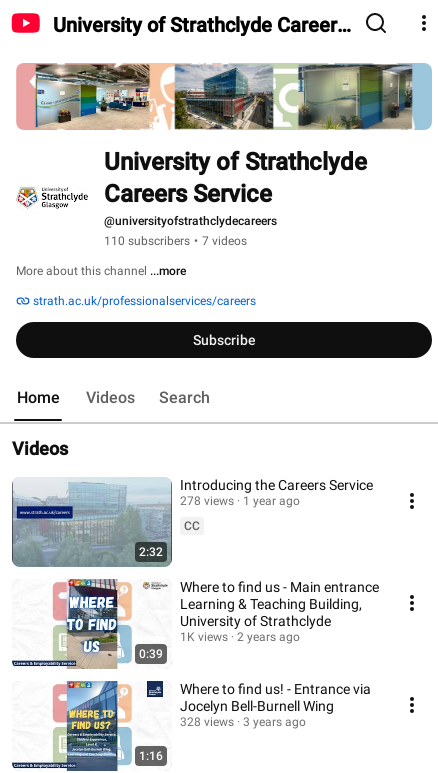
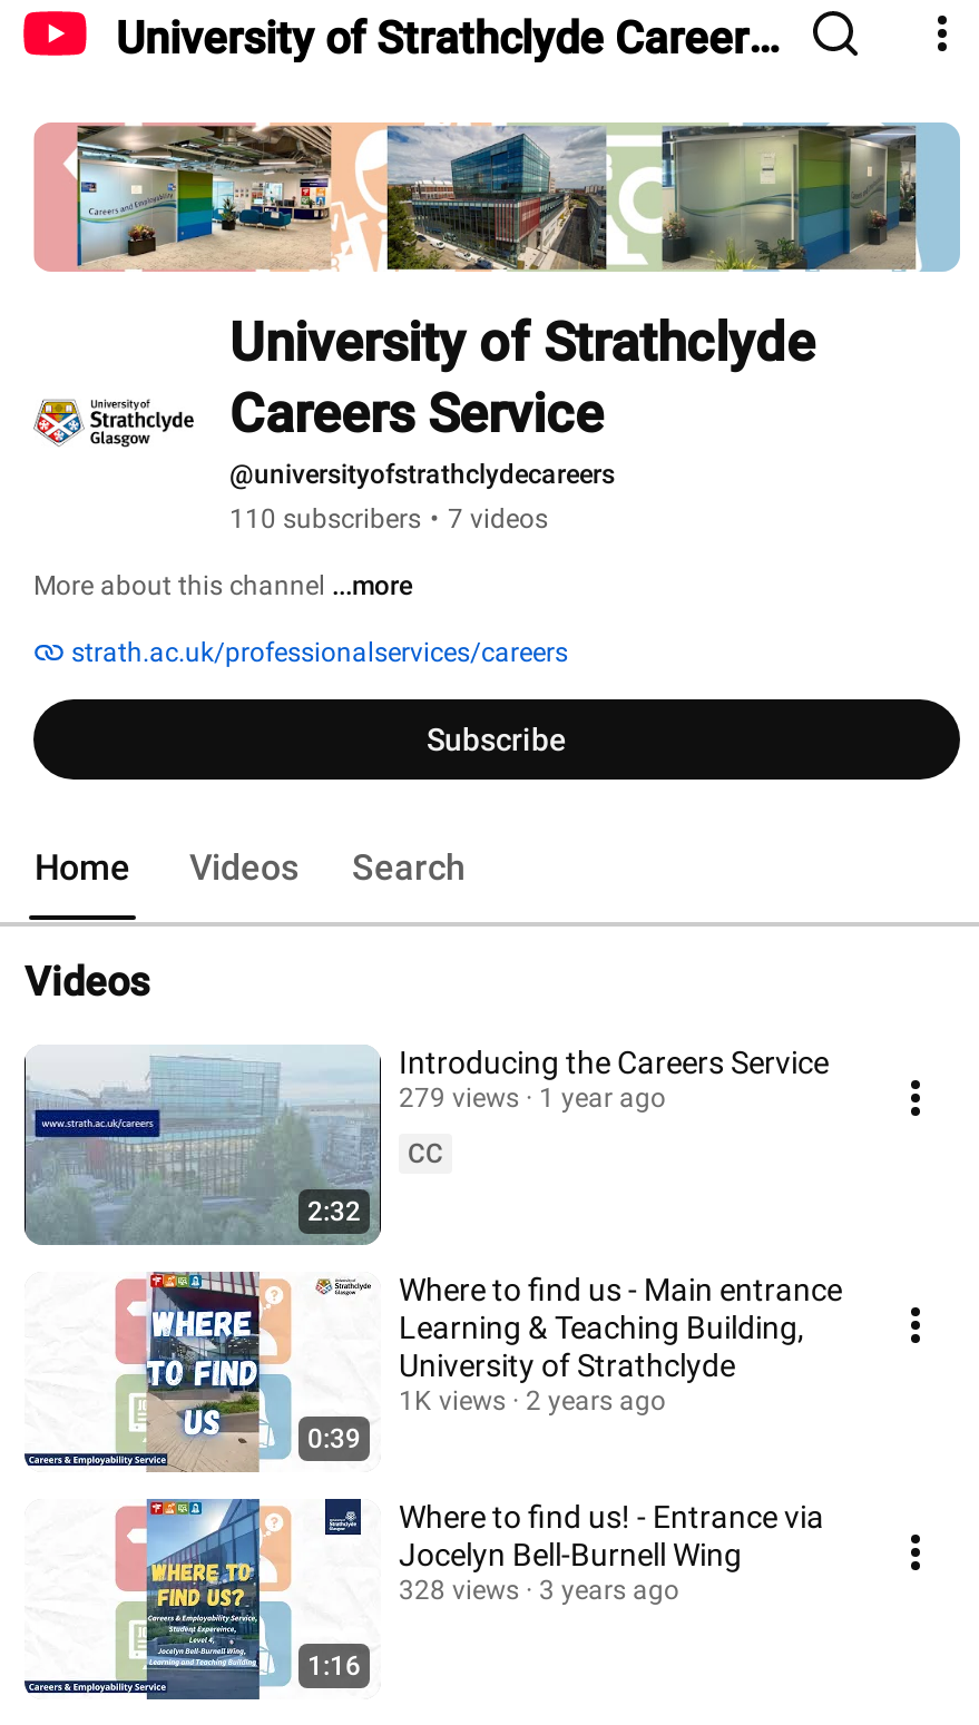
- 278 views 1 year ago
+ 279 views 1 year ago
